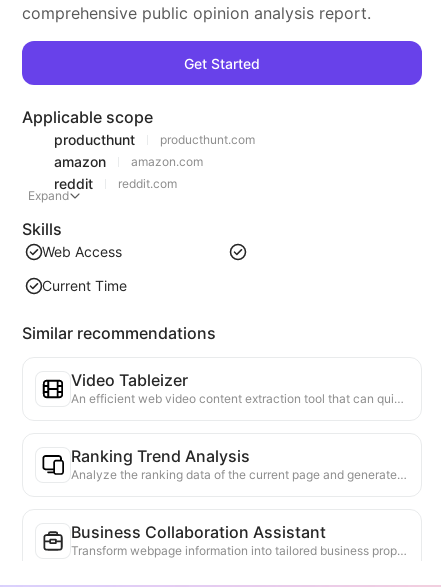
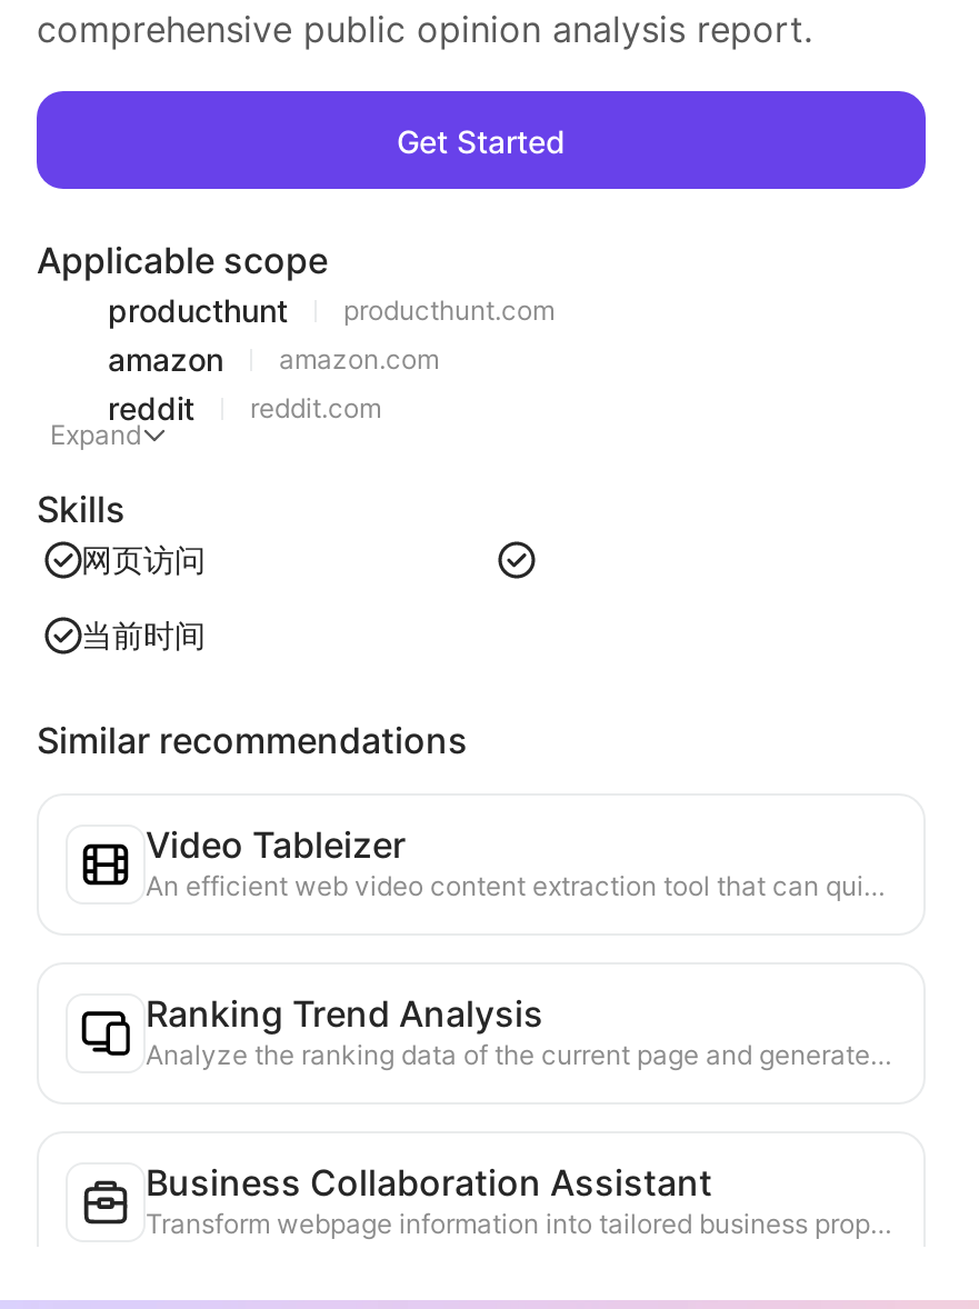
- Web Access
+ 网页访问

- Current Time
+ 当前时间
